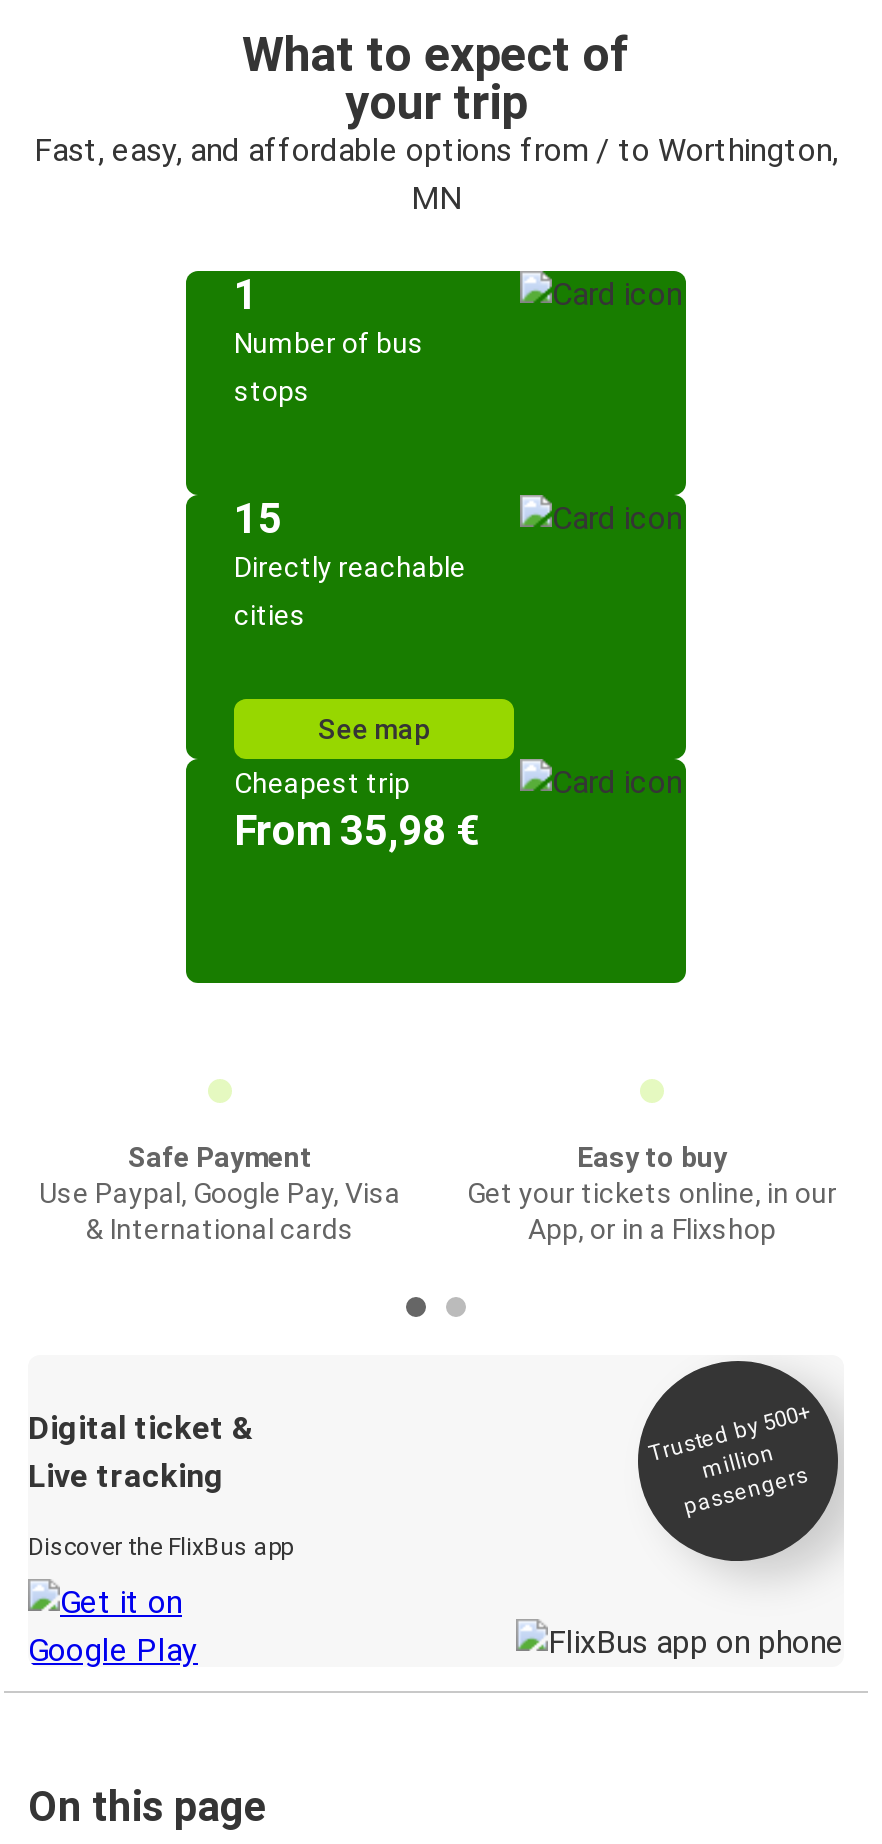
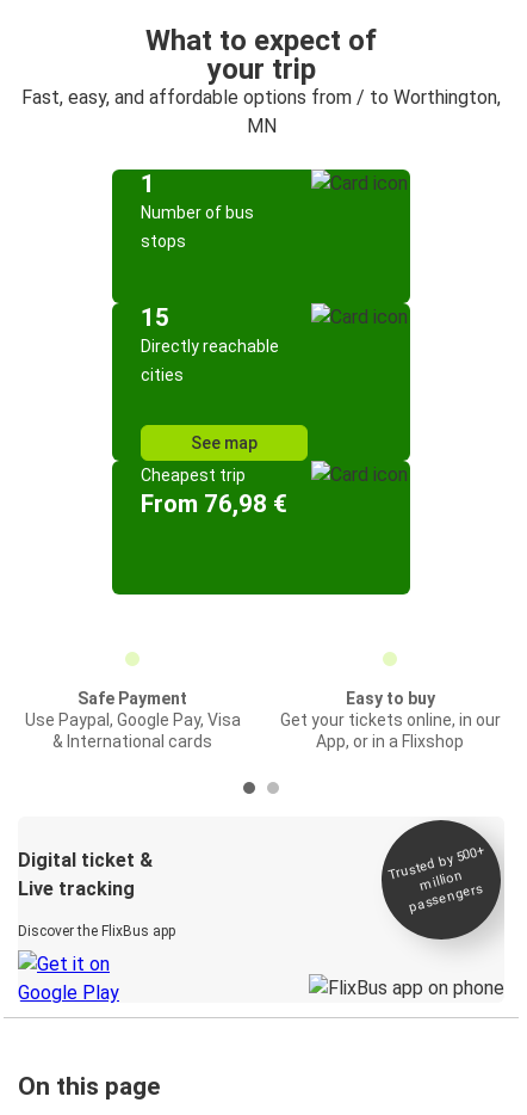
- From 35,98 €
+ From 76,98 €
